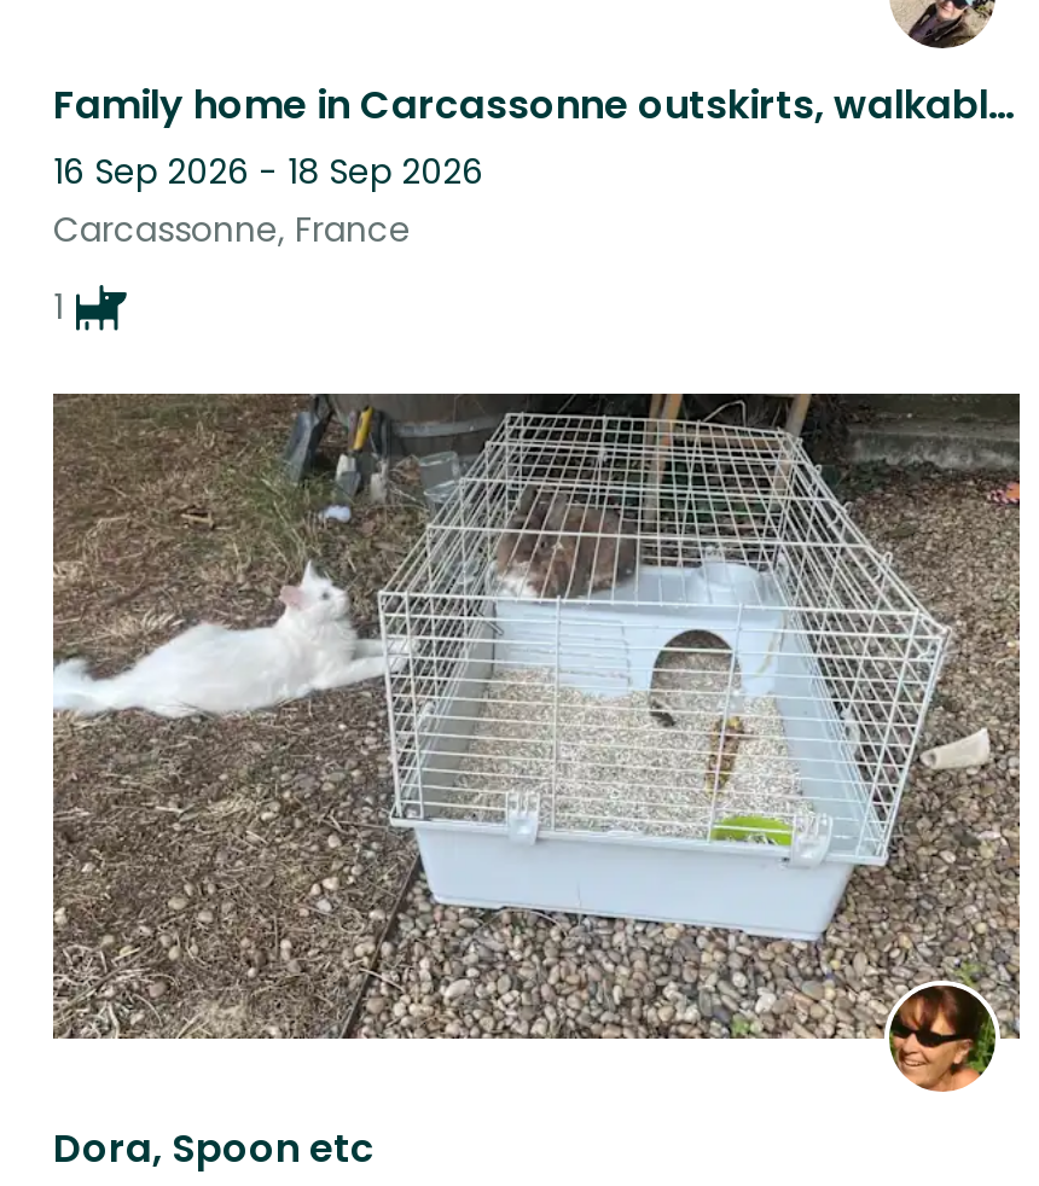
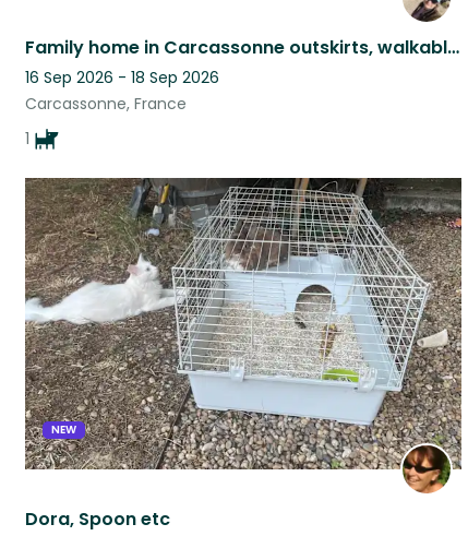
+ NEW
